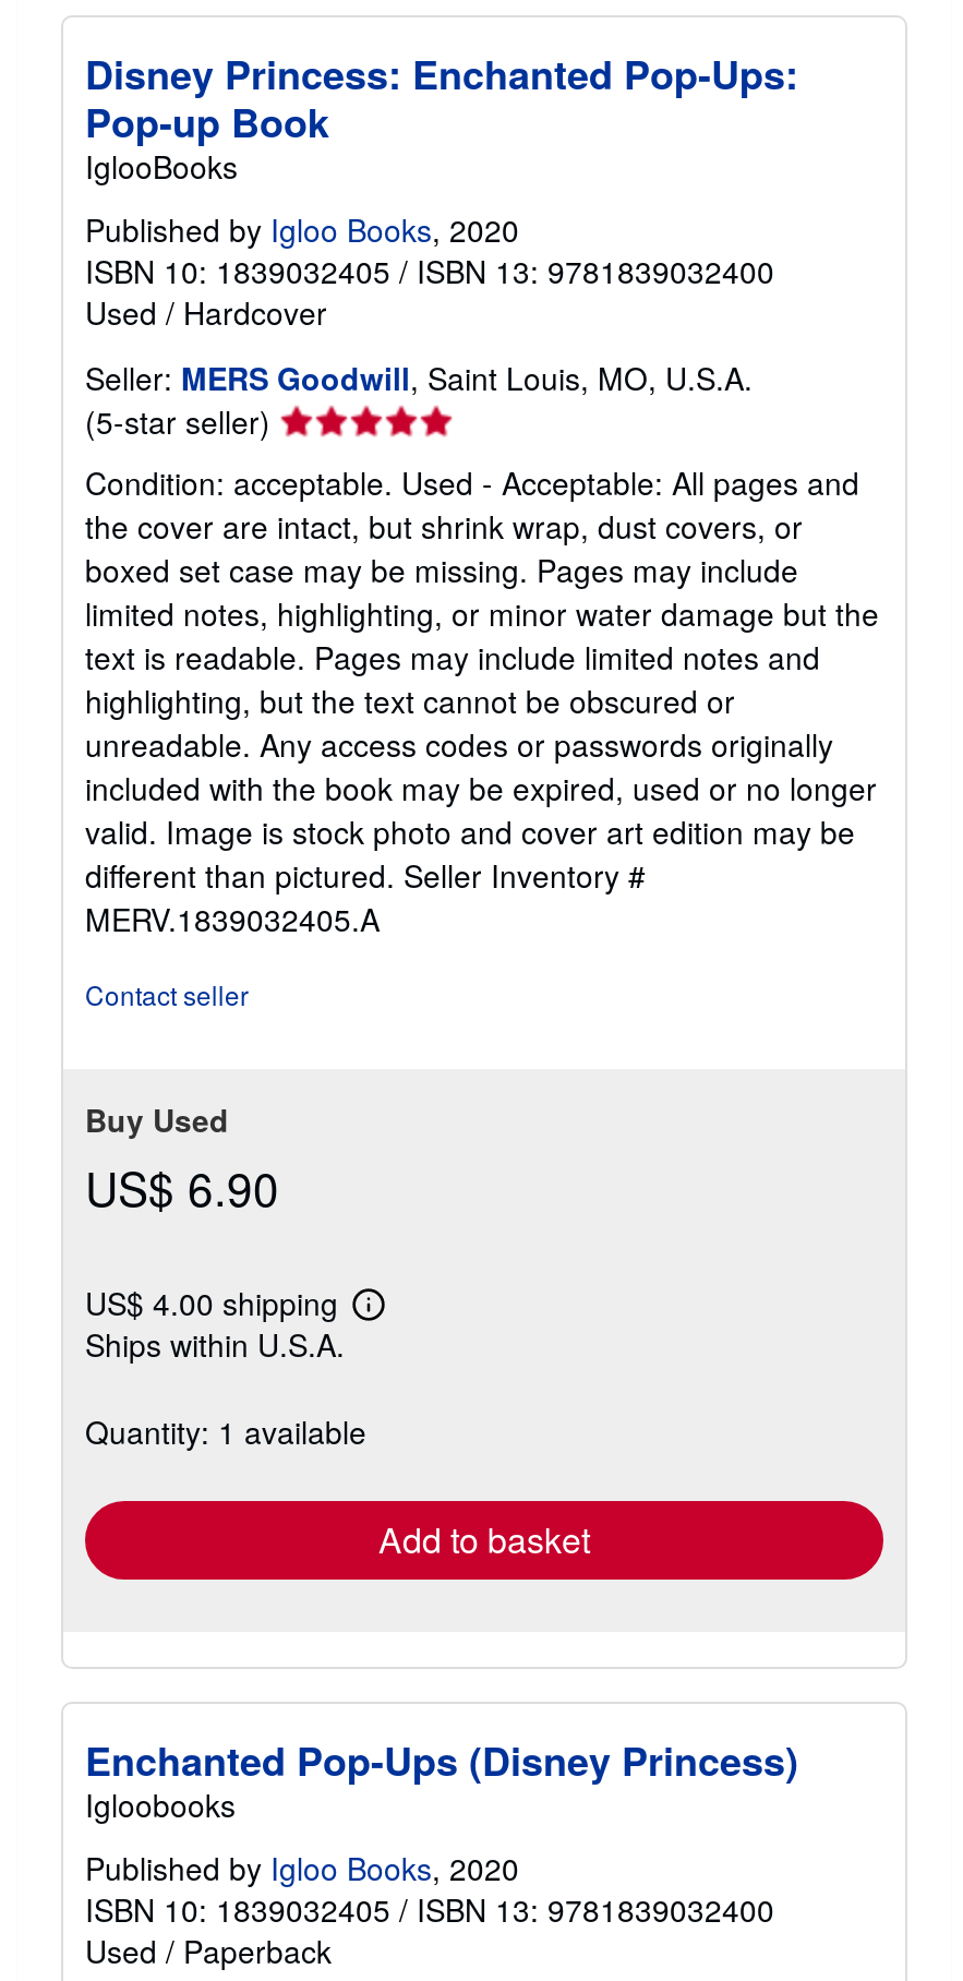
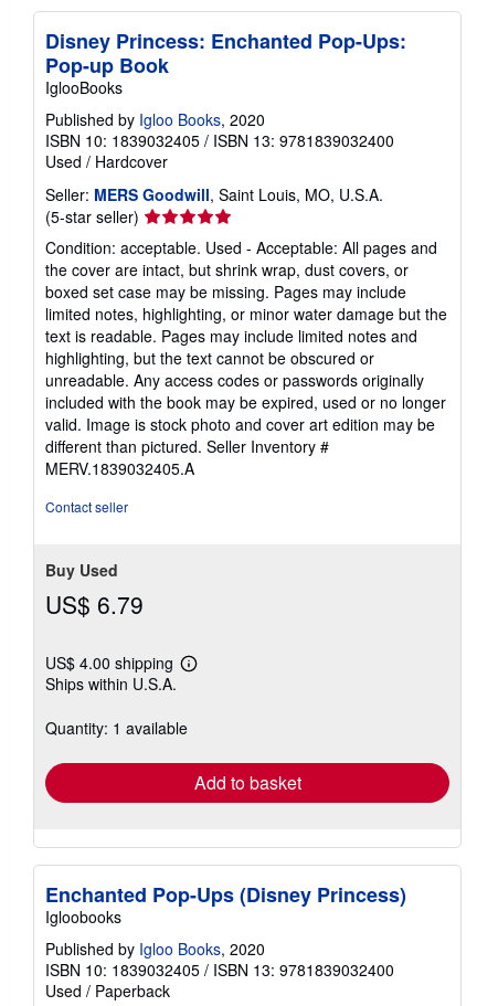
- US$ 6.90
+ US$ 6.79
